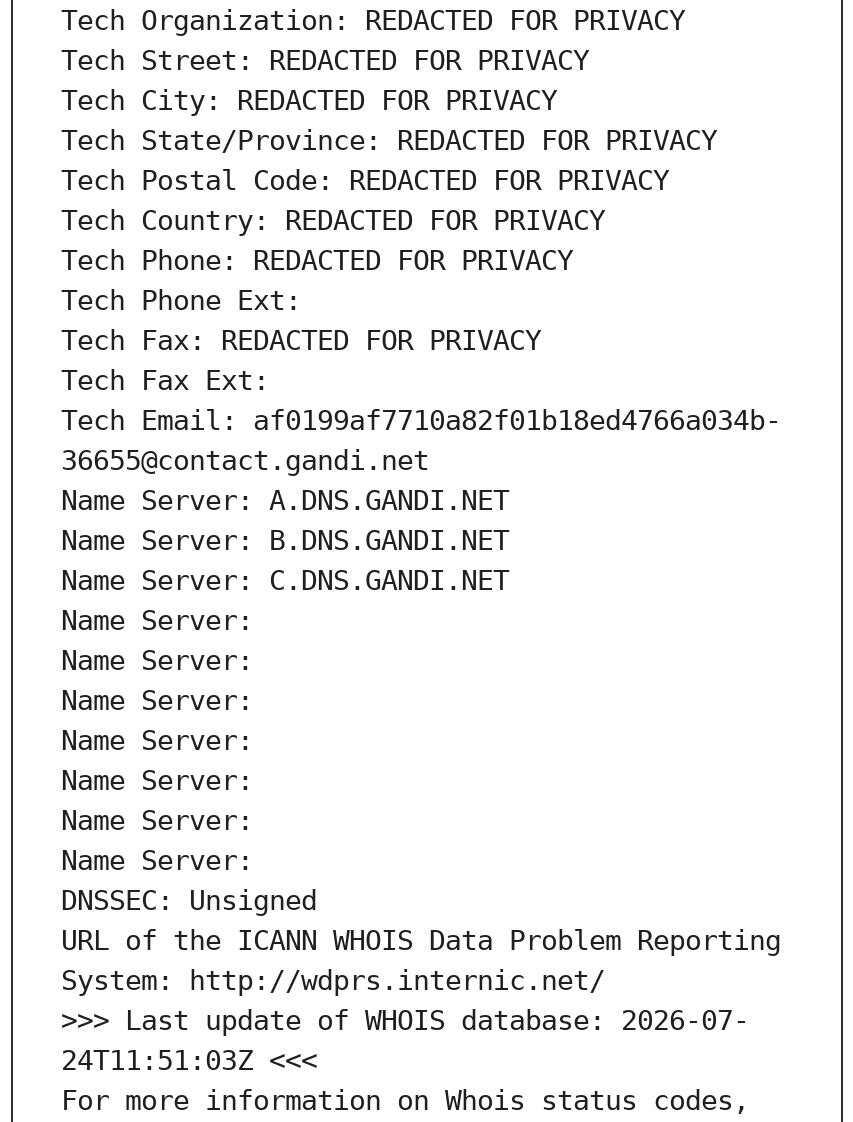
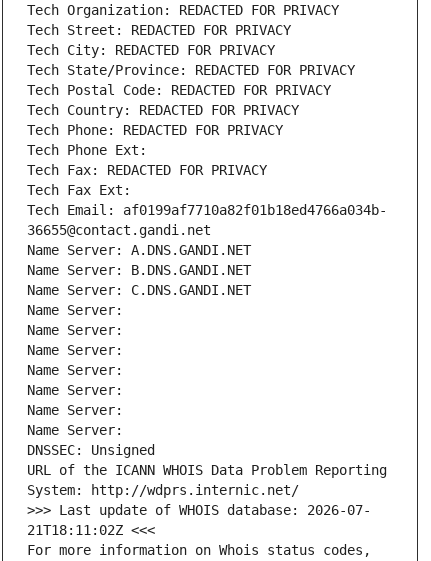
- 24T11:51:03Z <<<
+ 21T18:11:02Z <<<
